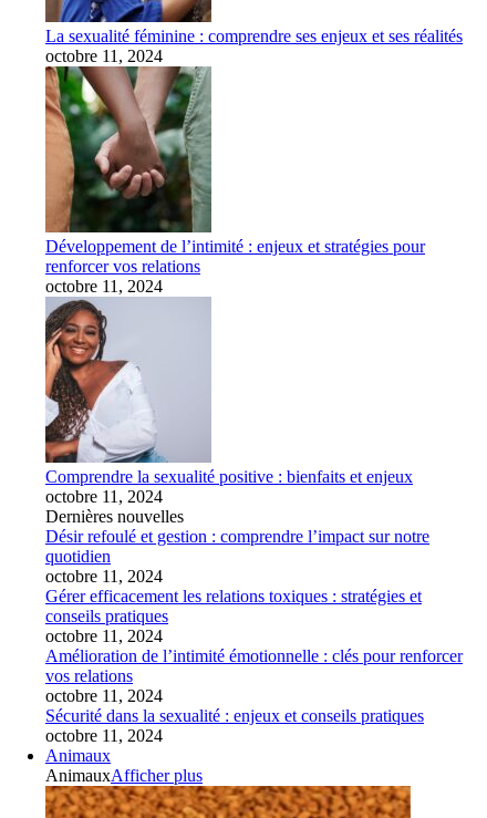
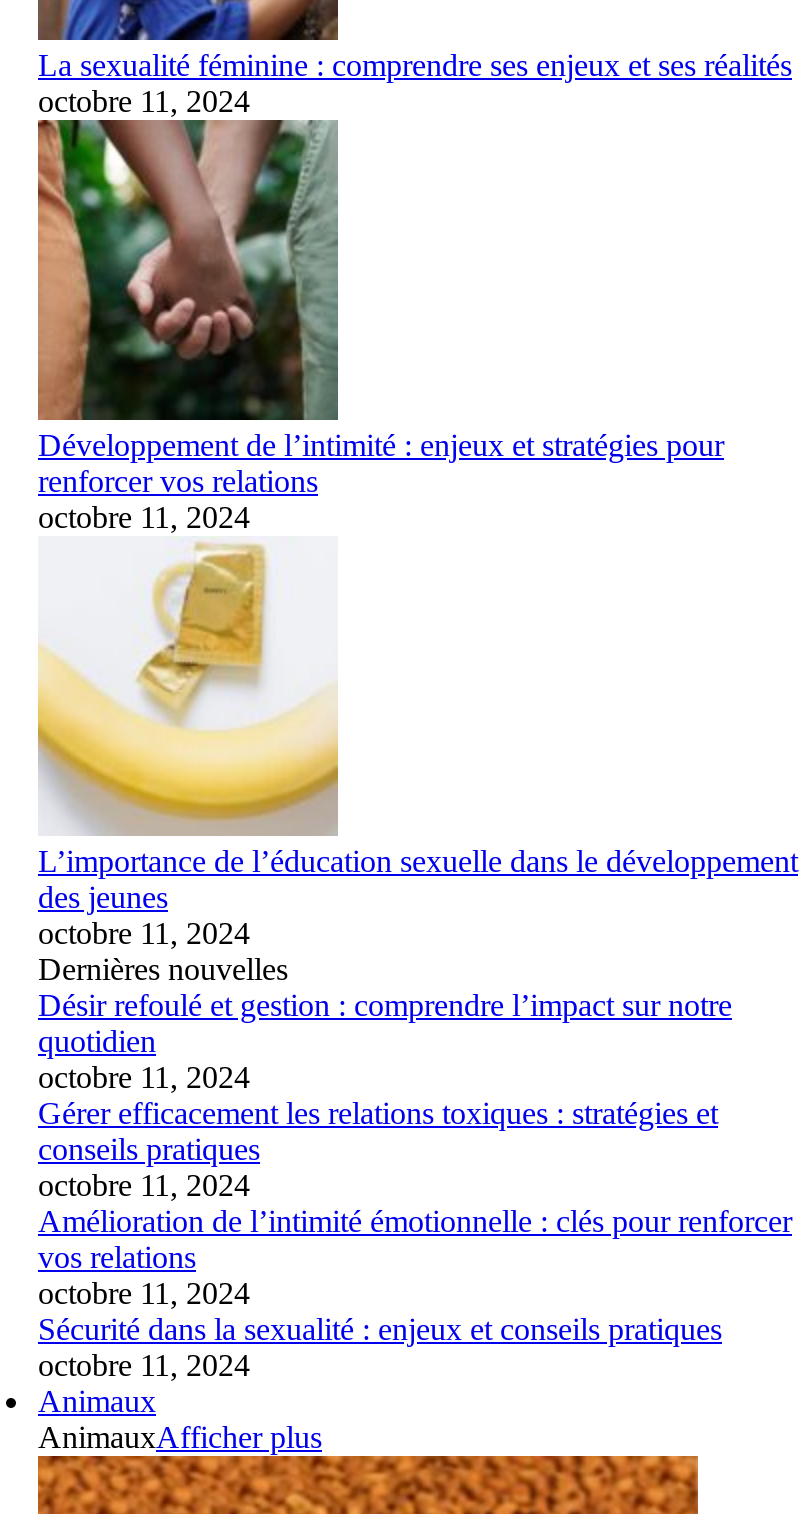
- [image]
- Comprendre la sexualité positive : bienfaits et enjeux
+ [image]
+ L’importance de l’éducation sexuelle dans le développement
+ des jeunes
